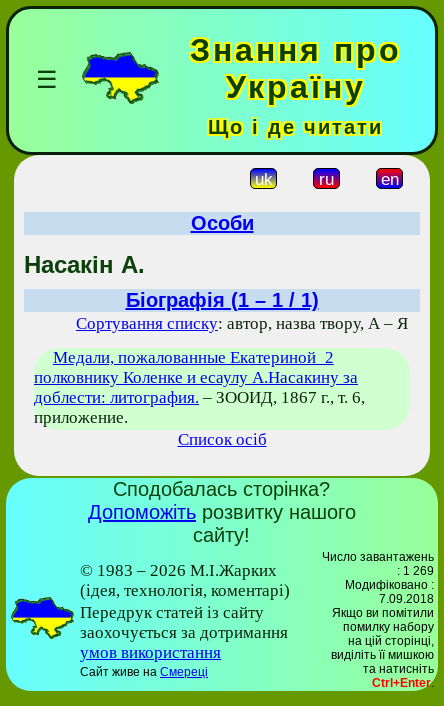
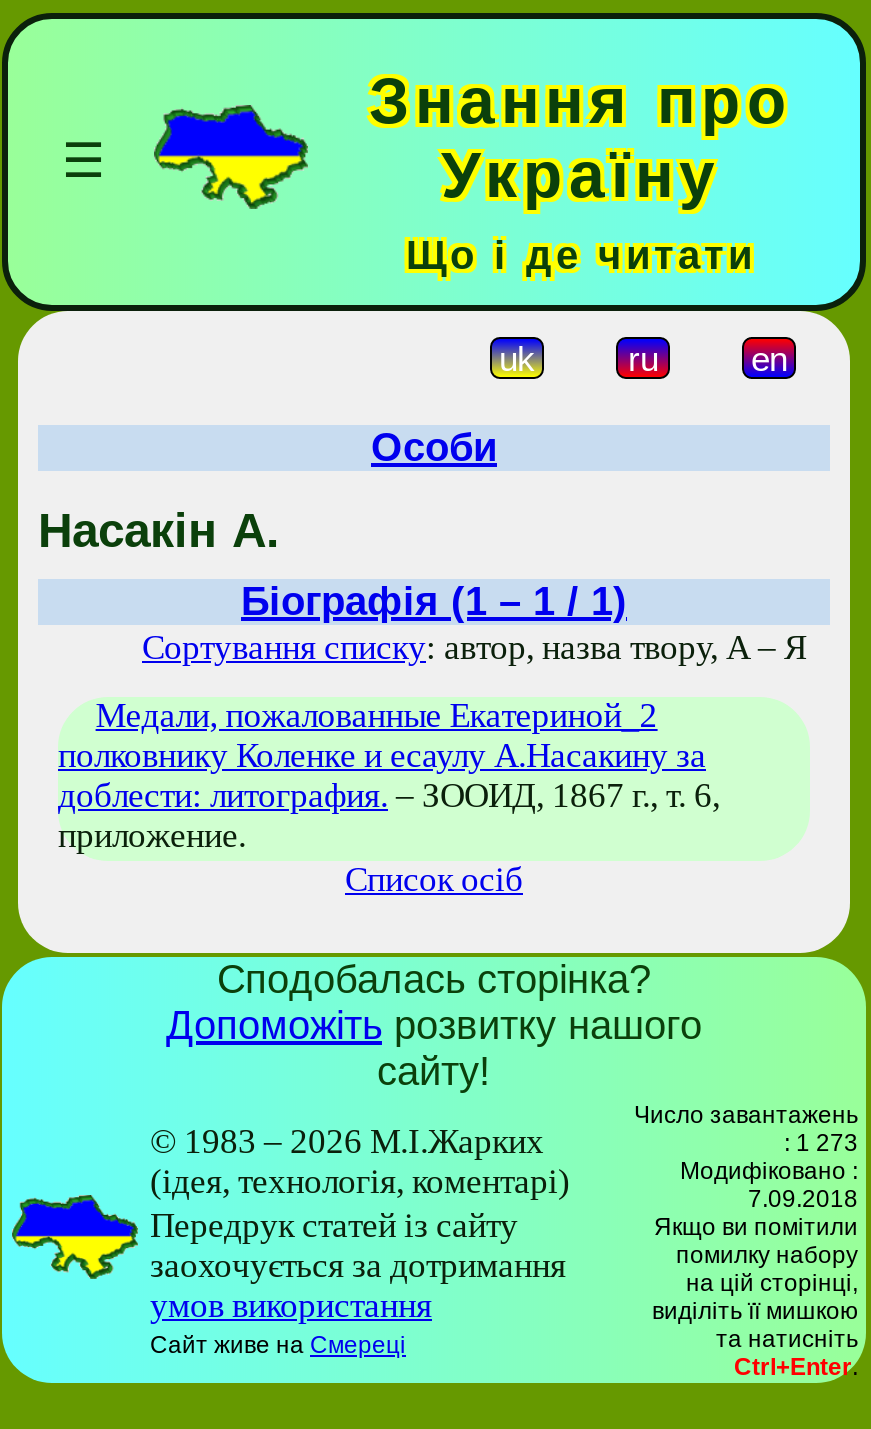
- : 1 269
+ : 1 273
